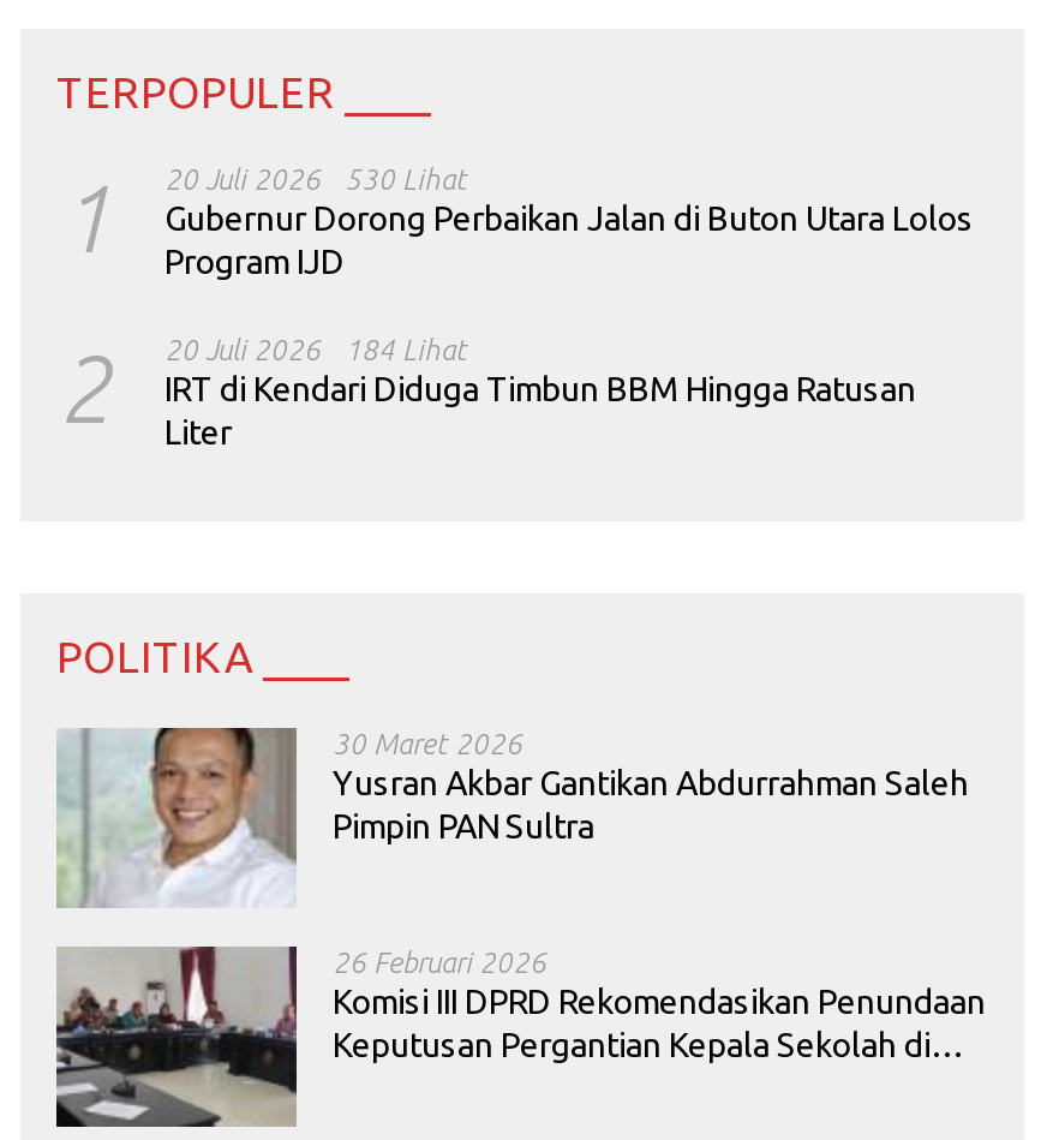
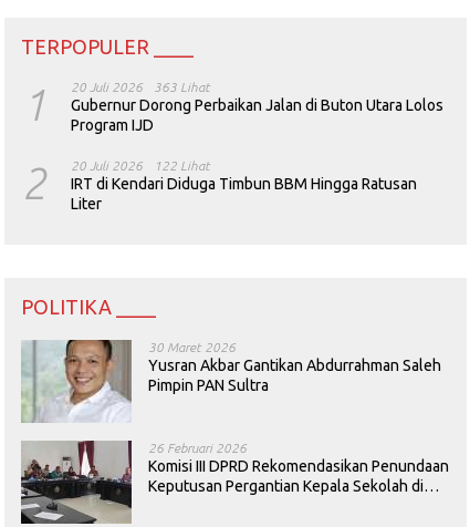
- 1 20 Juli 2026 Gubernur Dorong Perbaikan Jalan di Buton Utara Lolos Program IJD 530 Lihat
+ 1 20 Juli 2026 Gubernur Dorong Perbaikan Jalan di Buton Utara Lolos Program IJD 363 Lihat

- 2 20 Juli 2026 IRT di Kendari Diduga Timbun BBM Hingga Ratusan Liter 184 Lihat
+ 2 20 Juli 2026 IRT di Kendari Diduga Timbun BBM Hingga Ratusan Liter 122 Lihat
